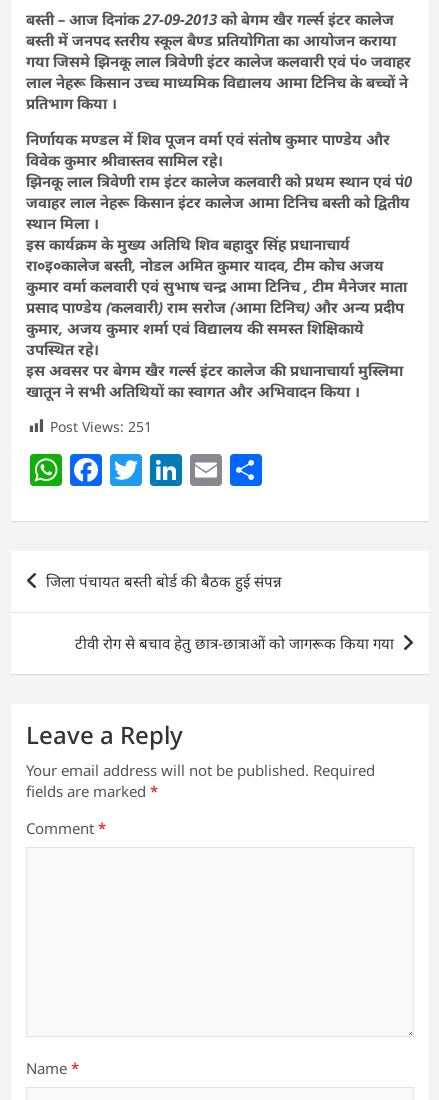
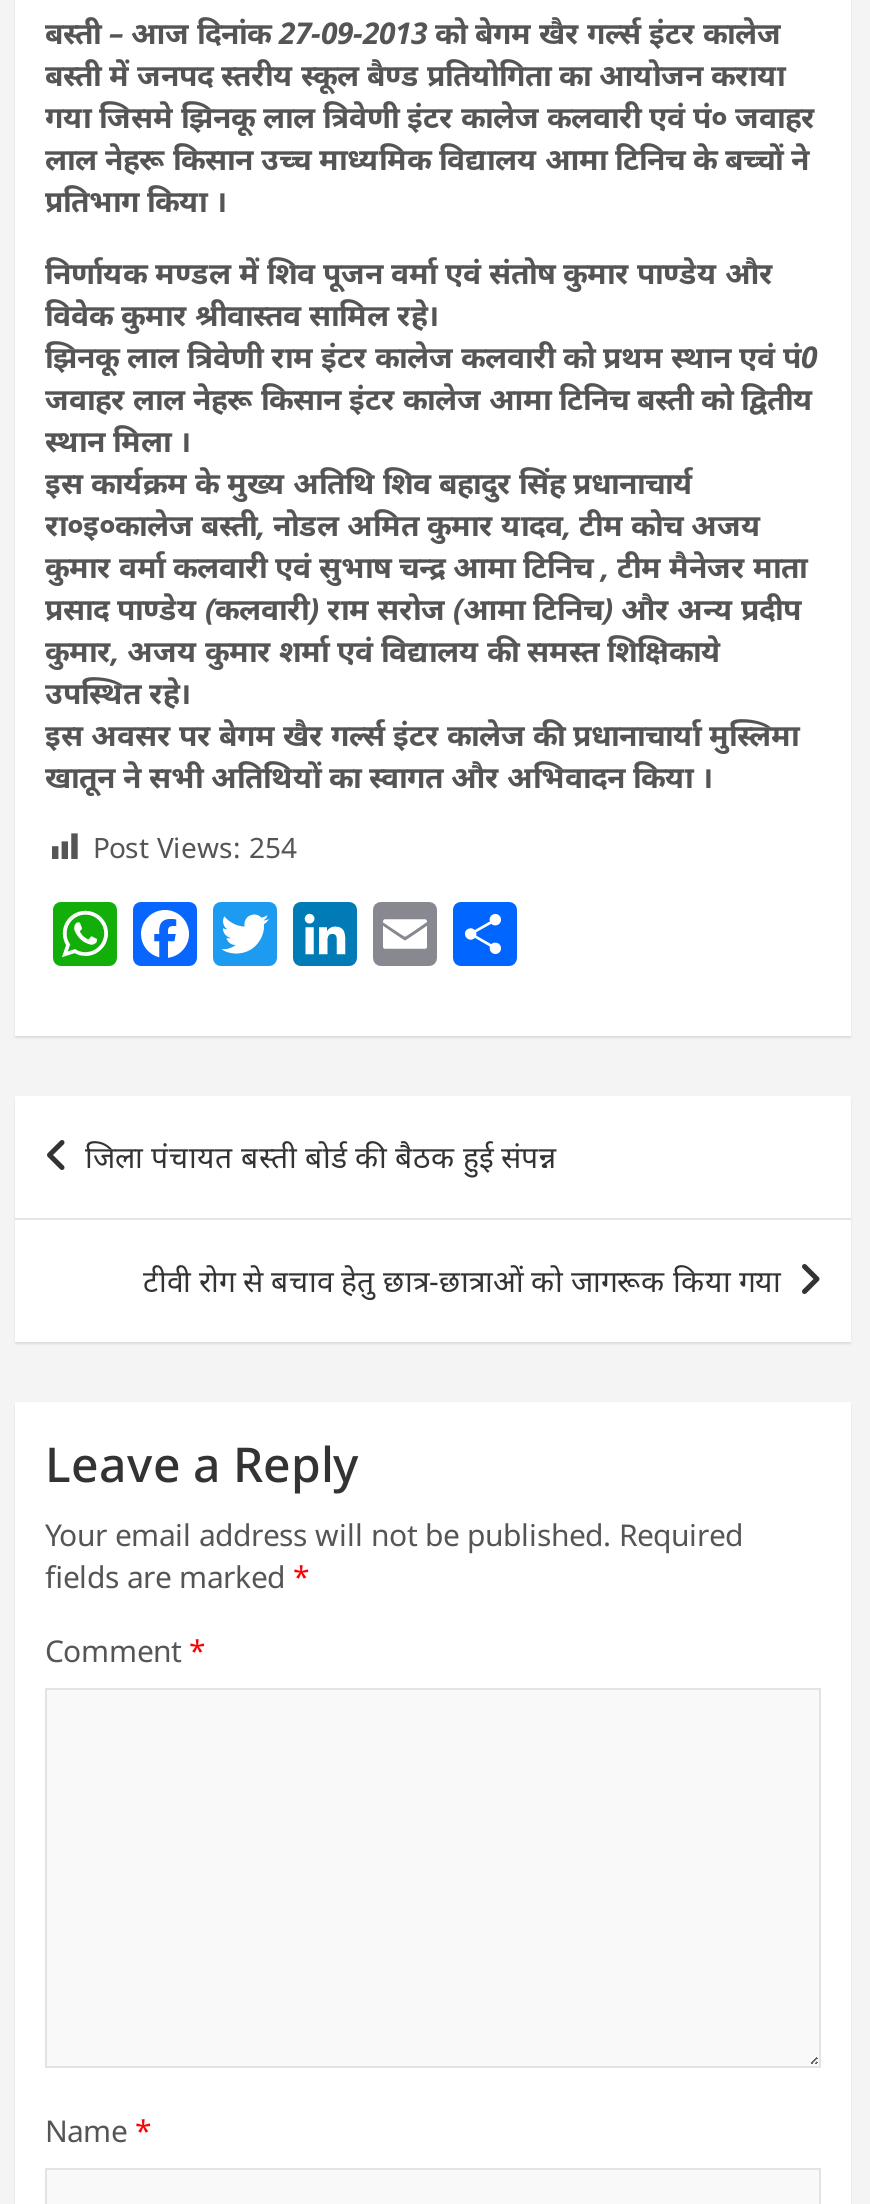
- Post Views: 251
+ Post Views: 254
